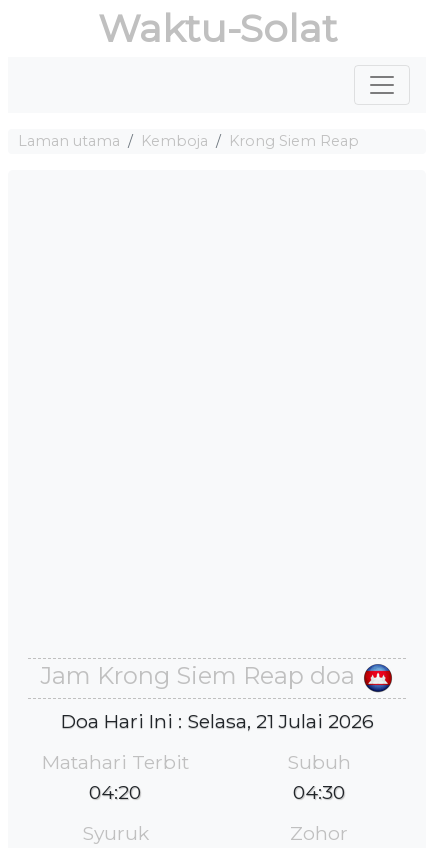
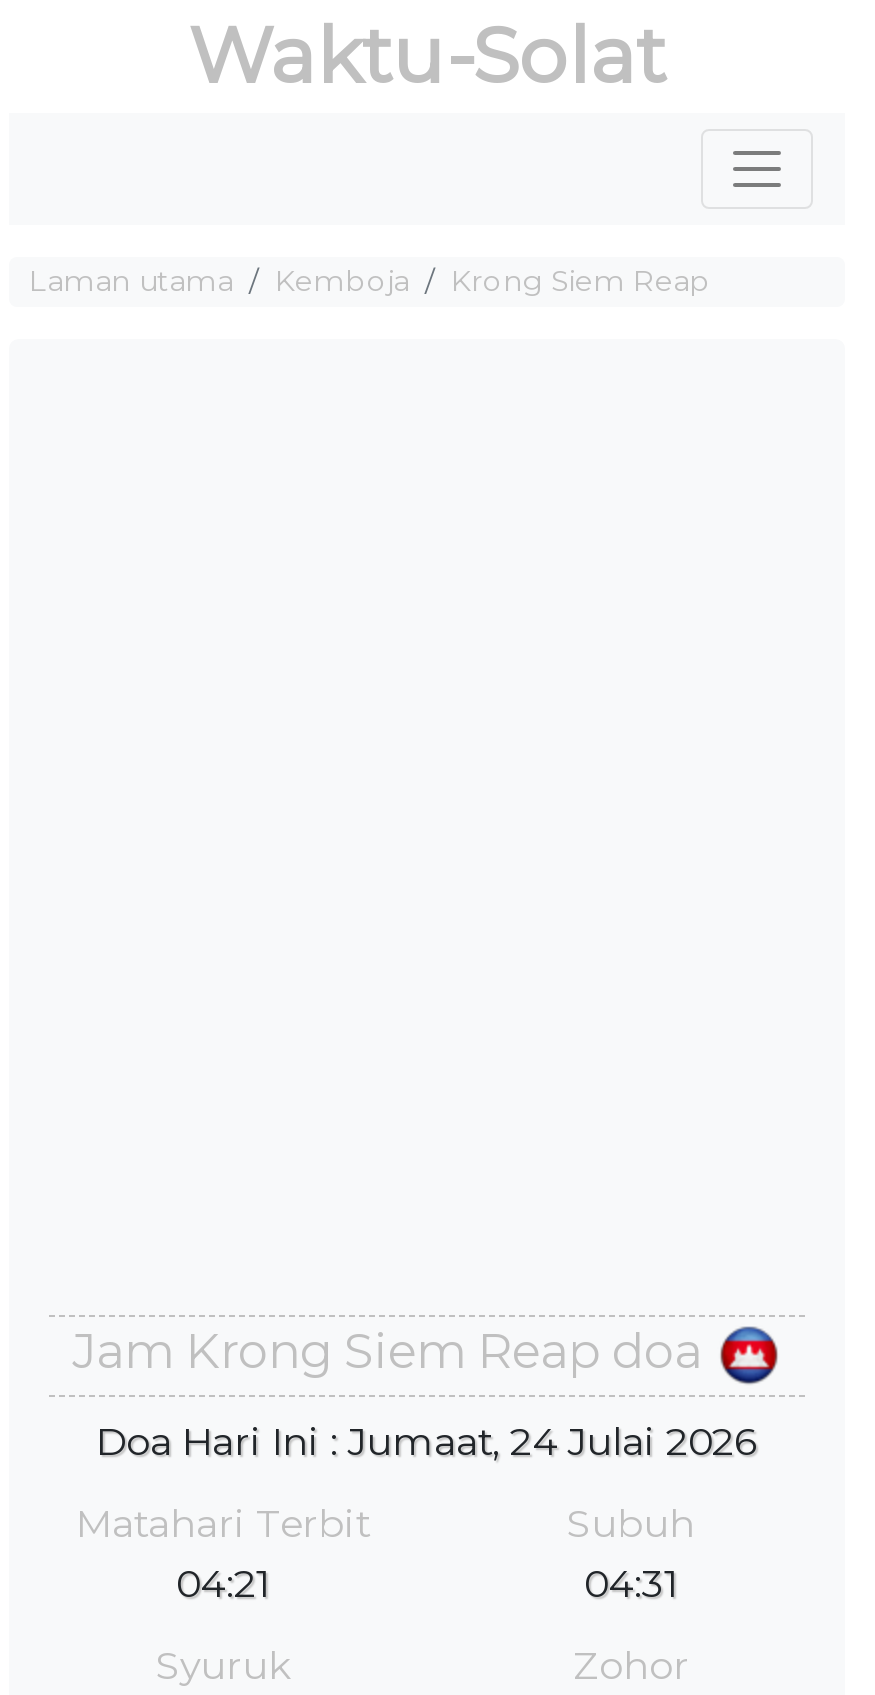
- Doa Hari Ini : Selasa, 21 Julai 2026
+ Doa Hari Ini : Jumaat, 24 Julai 2026

- 04:20
+ 04:21

- 04:30
+ 04:31
